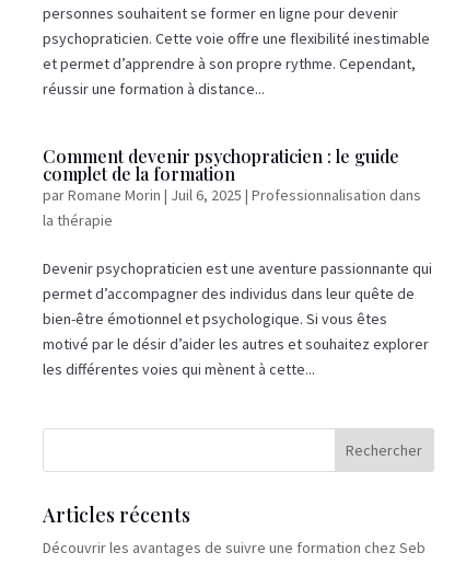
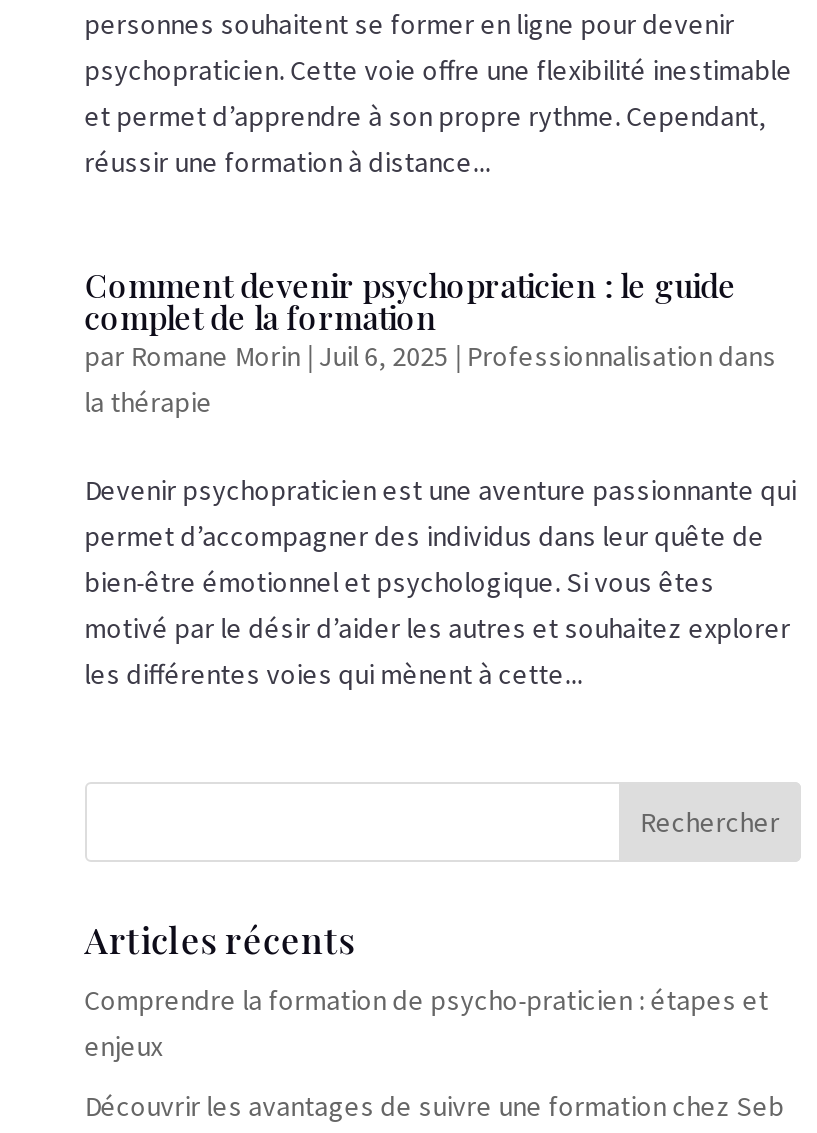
+ Comprendre la formation de psycho-praticien : étapes et
+ enjeux
